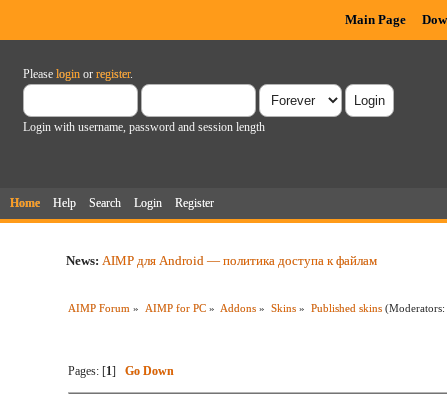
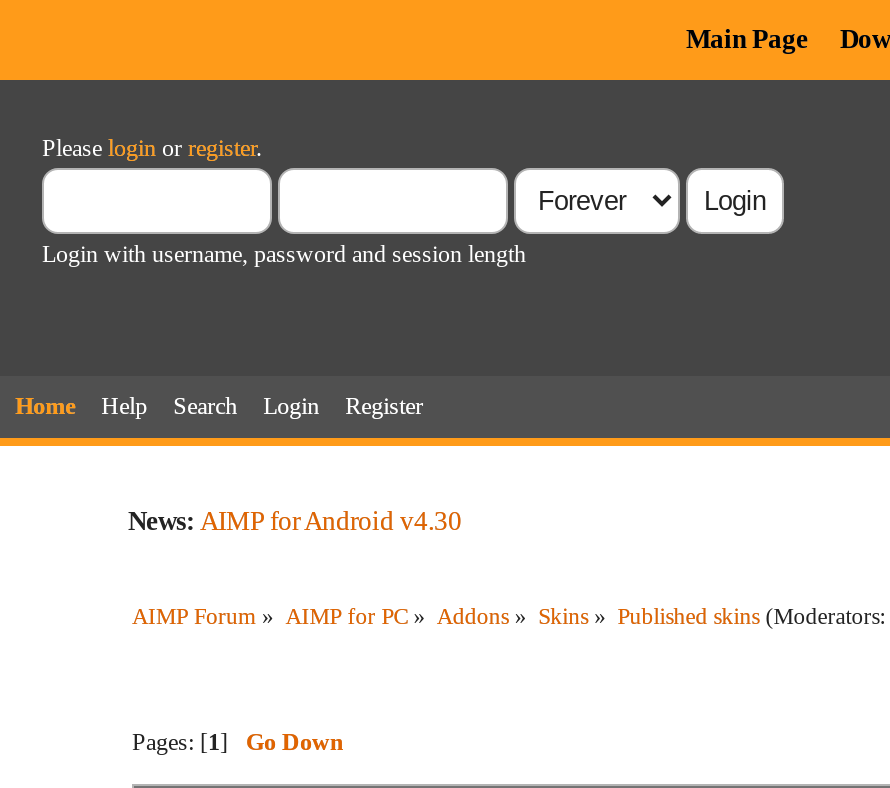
- News: AIMP для Android — политика доступа к файлам
+ News: AIMP for Android v4.30
